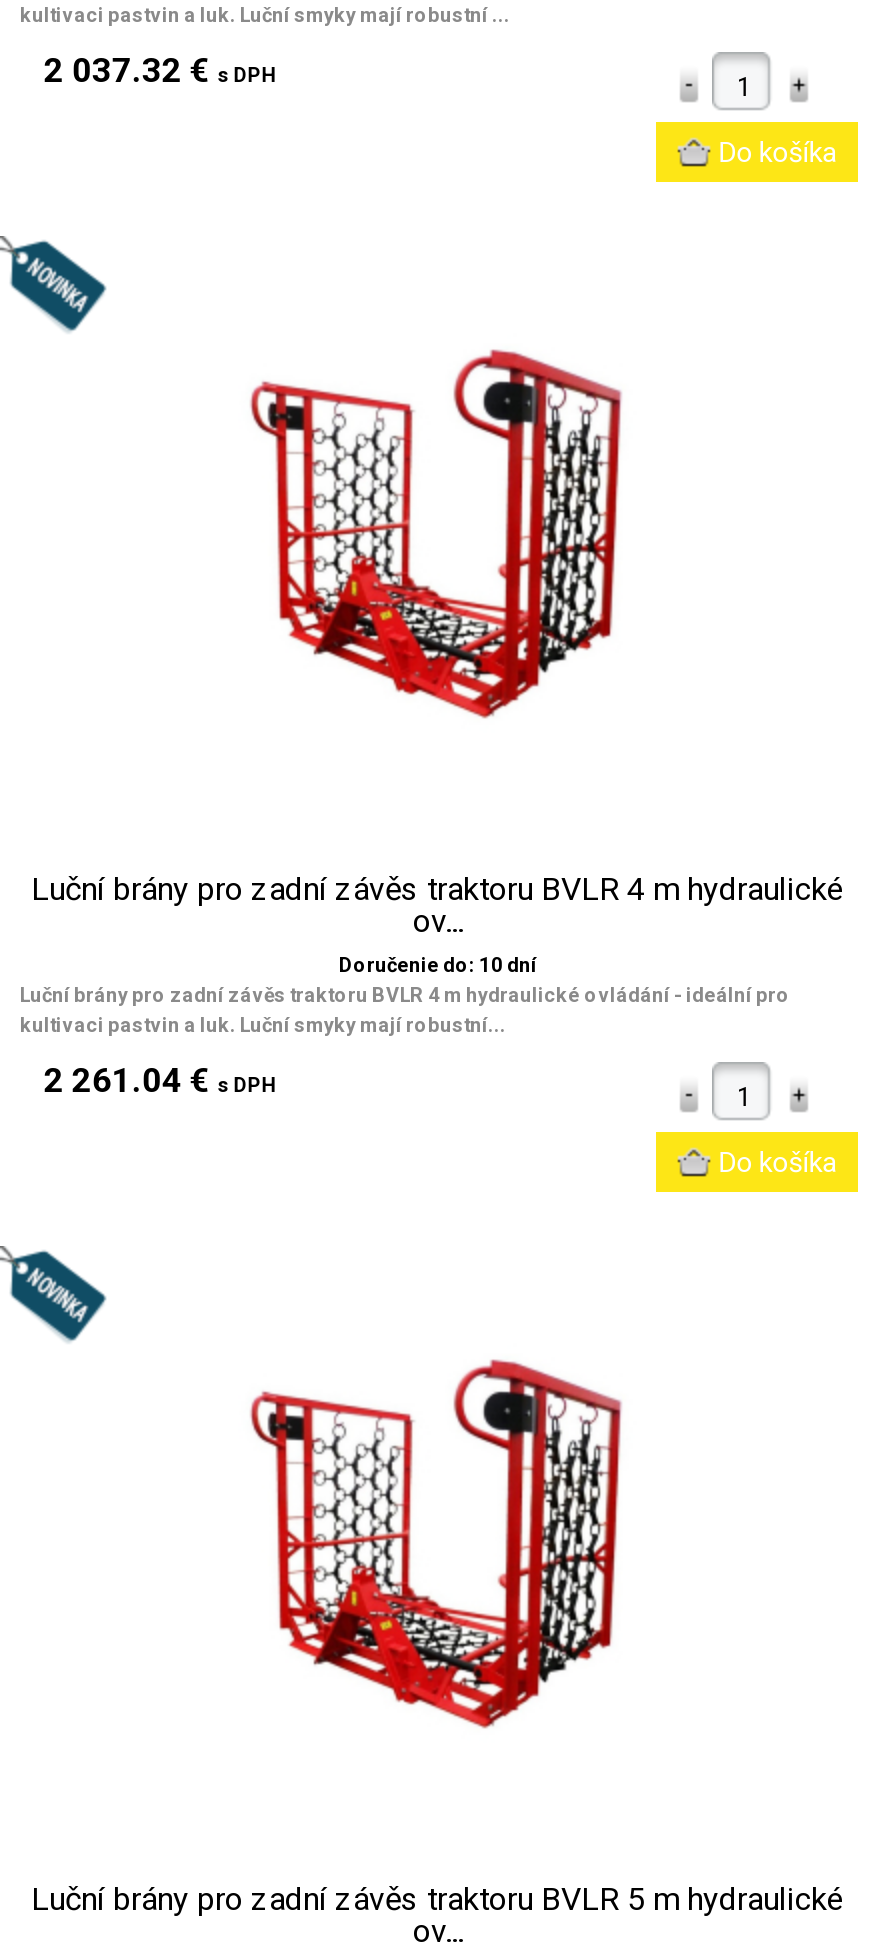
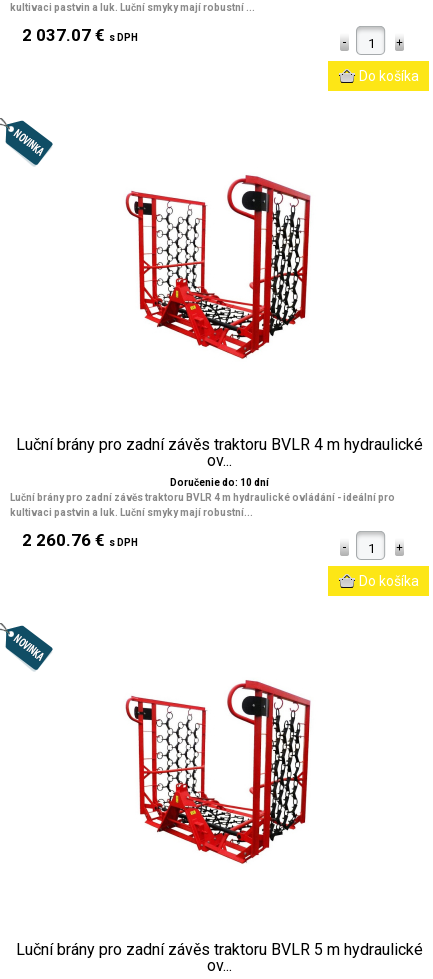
- 2 037.32 €s DPH
+ 2 037.07 €s DPH

- 2 261.04 €s DPH
+ 2 260.76 €s DPH
